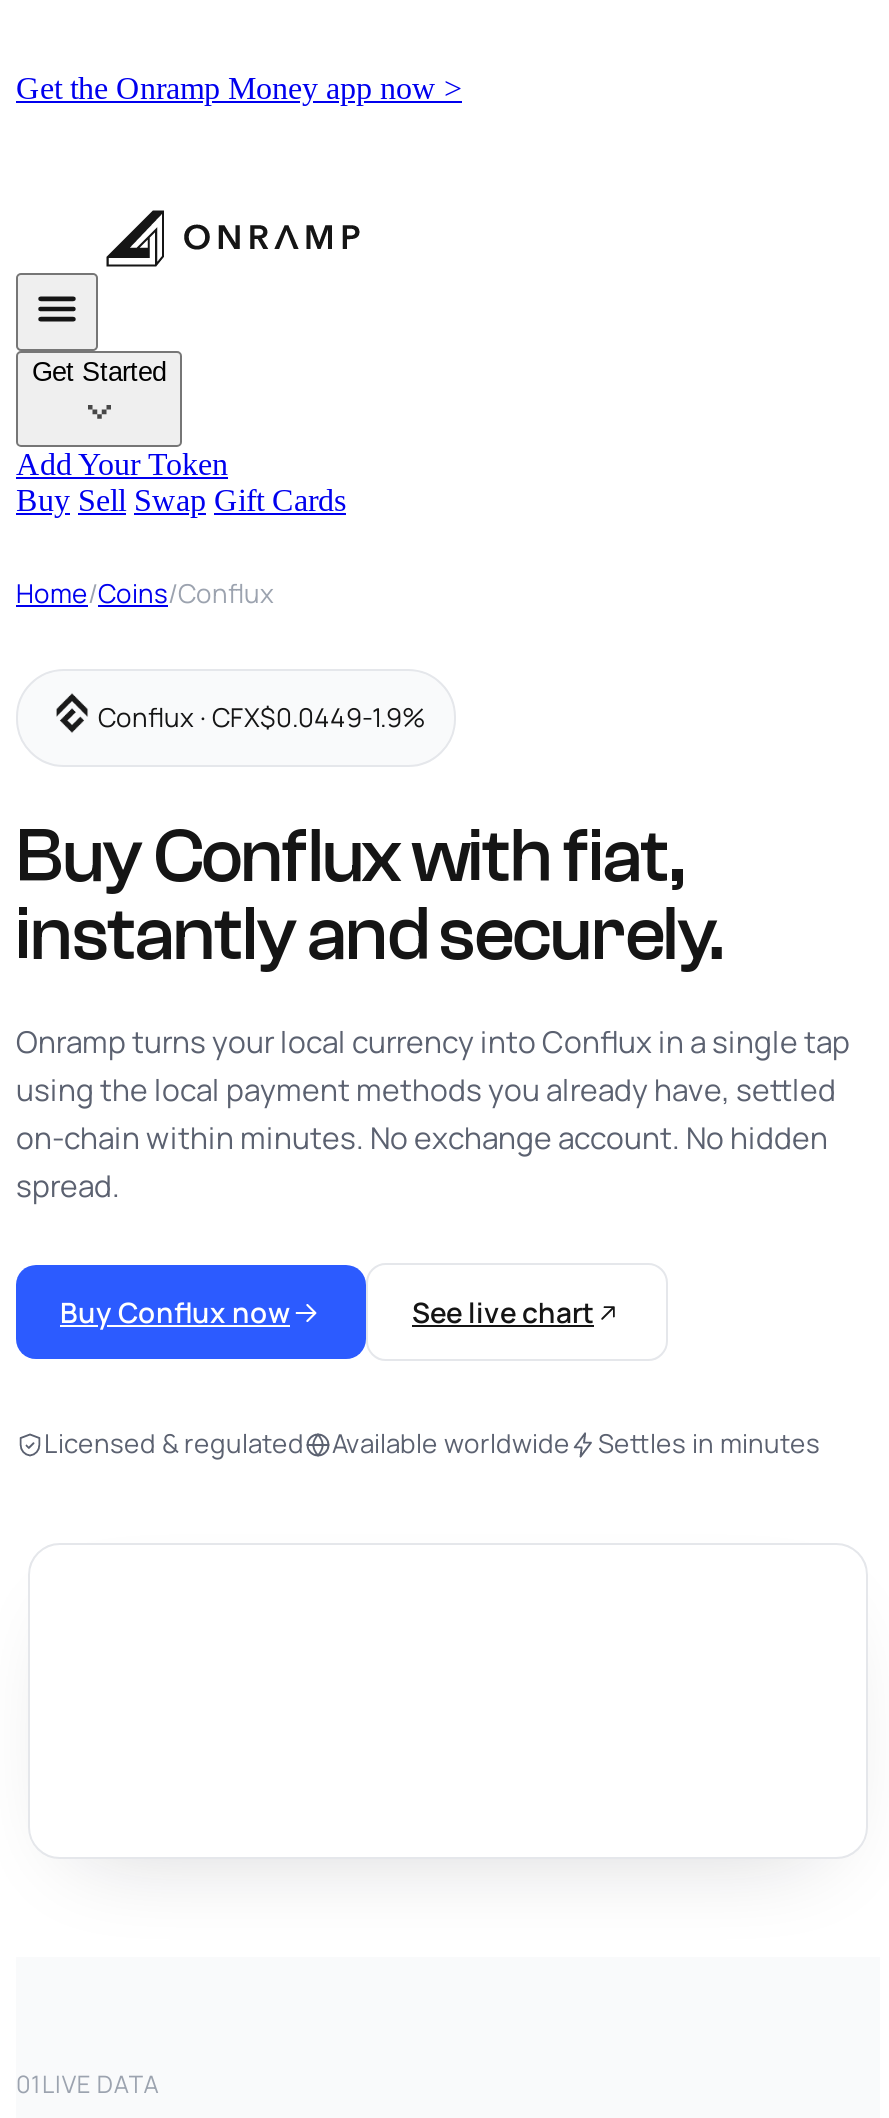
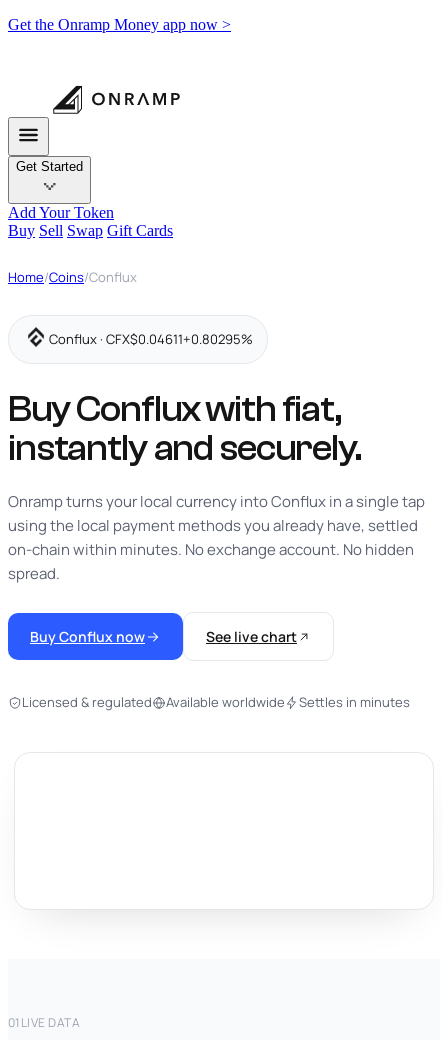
- Conflux · CFX$0.0449-1.9%
+ Conflux · CFX$0.04611+0.80295%
